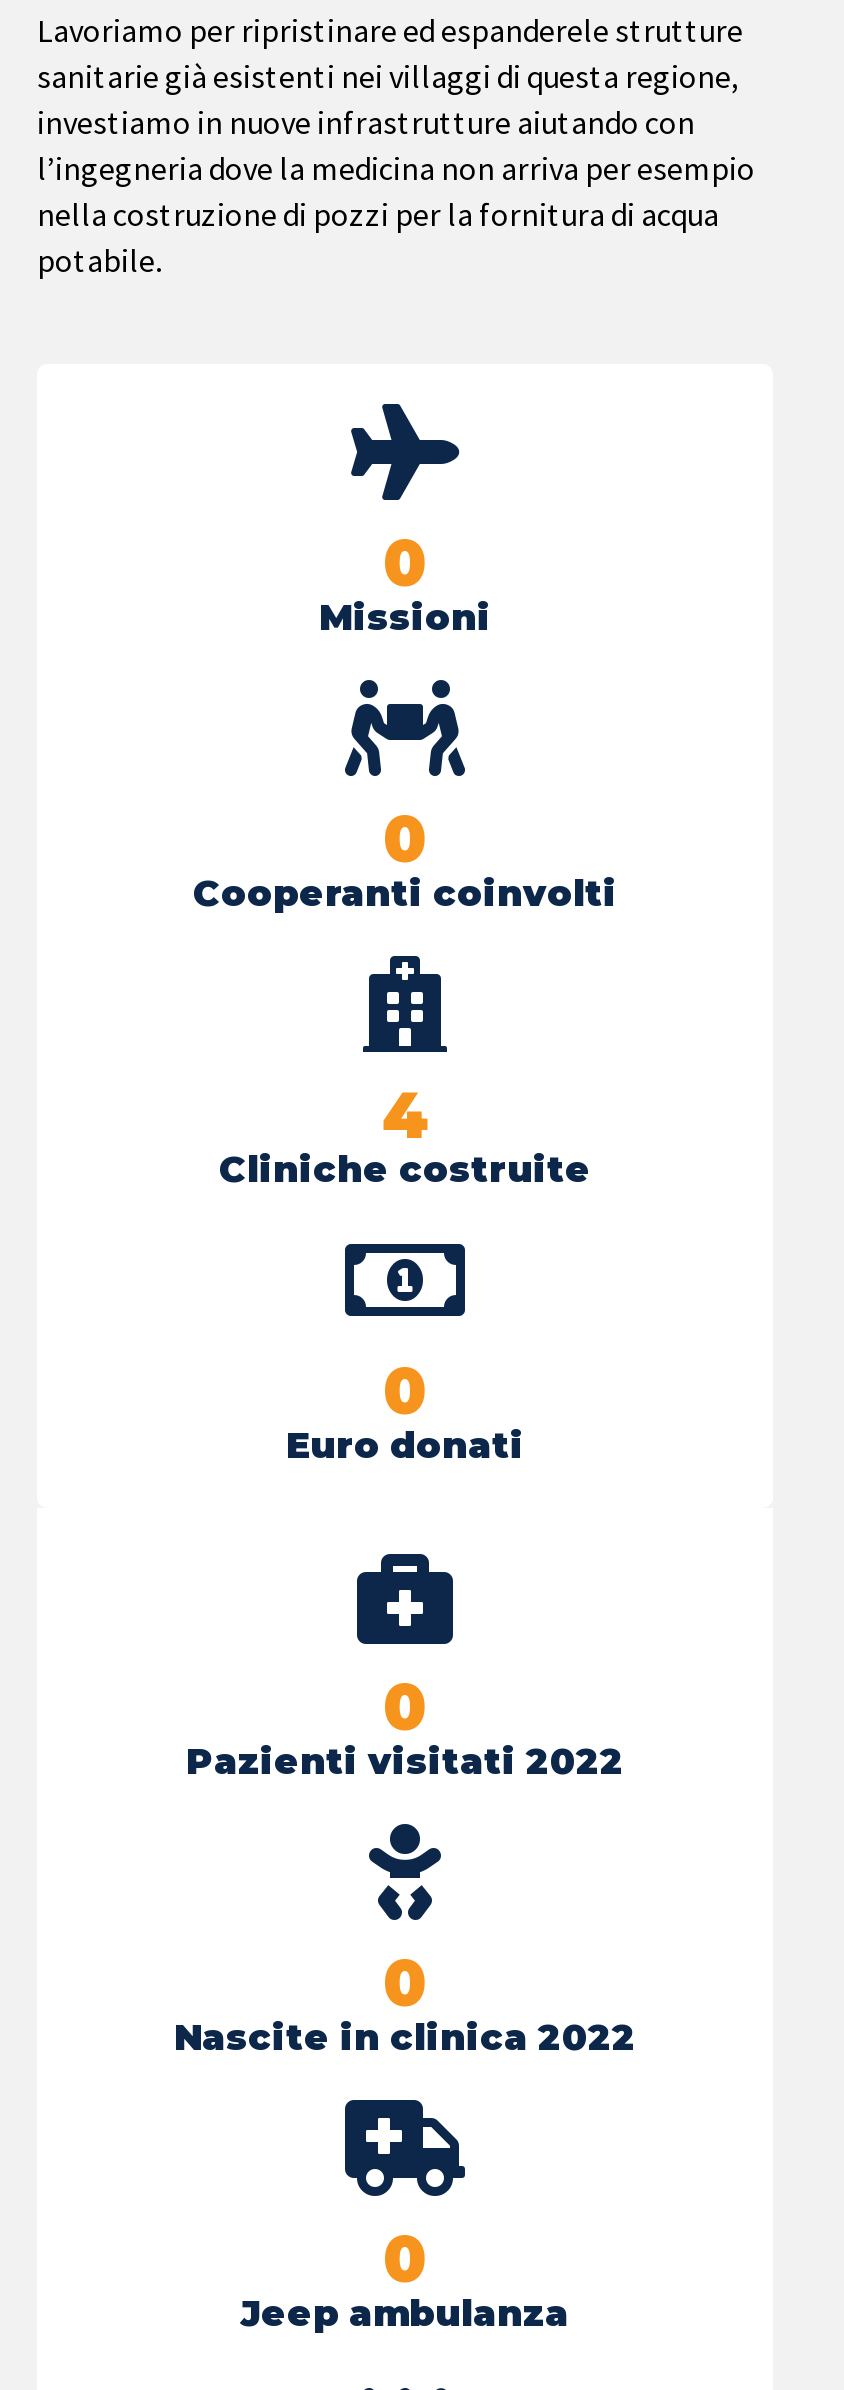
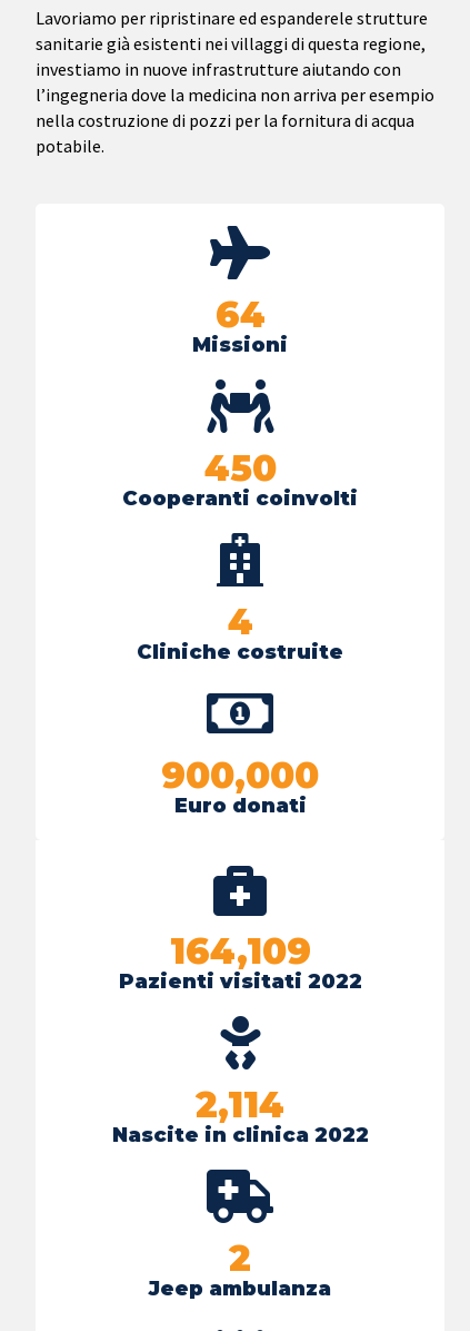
- 0
+ 64

- 0
+ 450

- 0
+ 900,000

- 0
+ 164,109

- 0
+ 2,114

- 0
+ 2
